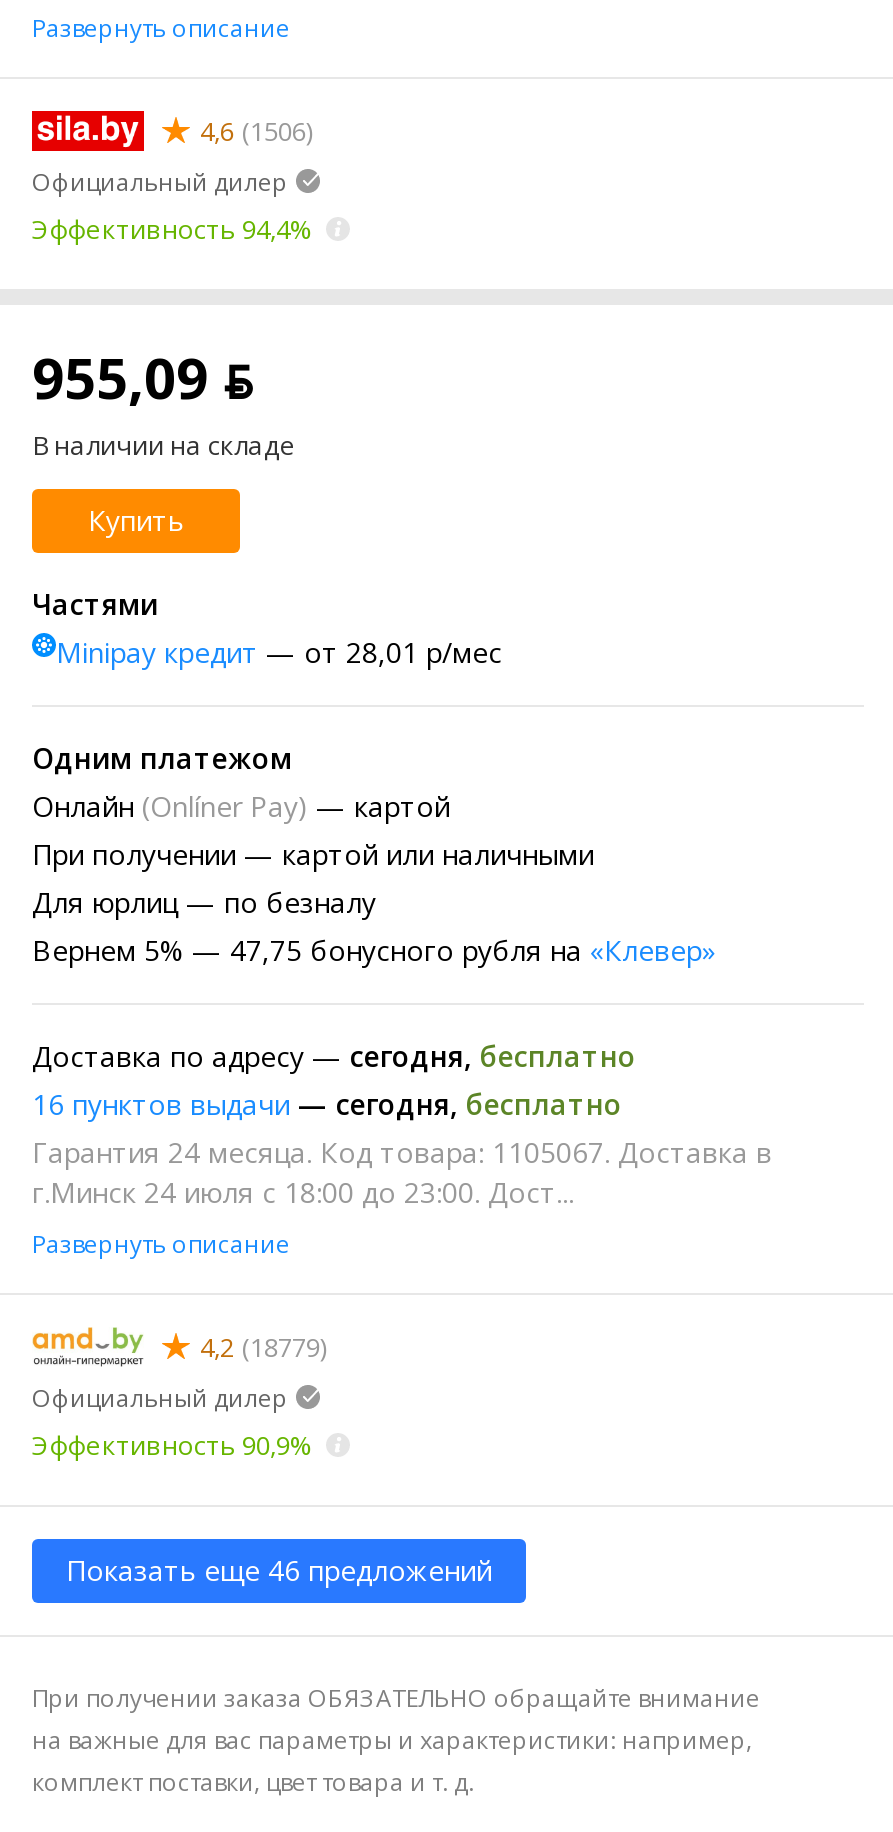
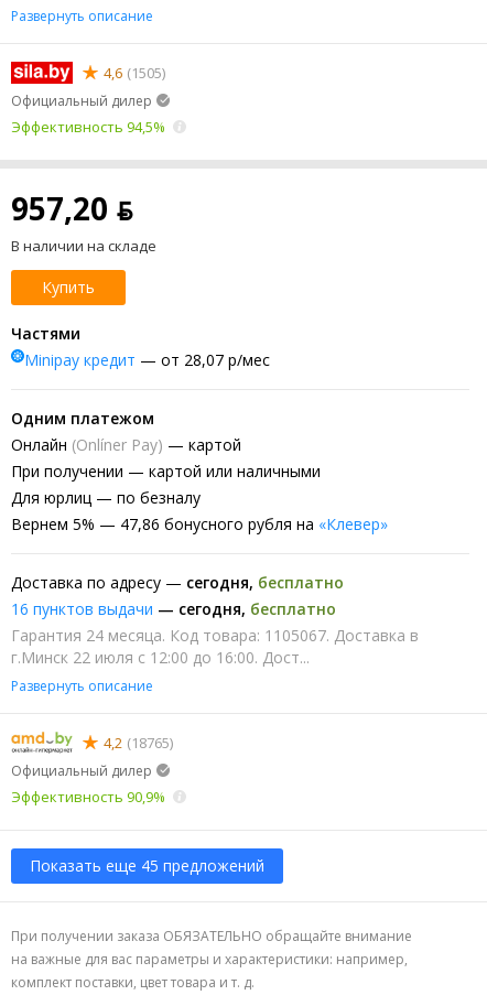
- 4,6 (1506)
+ 4,6 (1505)

- Эффективность 94,4%
+ Эффективность 94,5%

- 955,09 ƃ
+ 957,20 ƃ

- Minipay кредит — от 28,01 р/мес
+ Minipay кредит — от 28,07 р/мес

- Вернем 5% — 47,75 бонусного рубля на «Клевер»
+ Вернем 5% — 47,86 бонусного рубля на «Клевер»

- г.Минск 24 июля с 18:00 до 23:00. Дост...
+ г.Минск 22 июля с 12:00 до 16:00. Дост...

- 4,2 (18779)
+ 4,2 (18765)

- Показать еще 46 предложений
+ Показать еще 45 предложений
